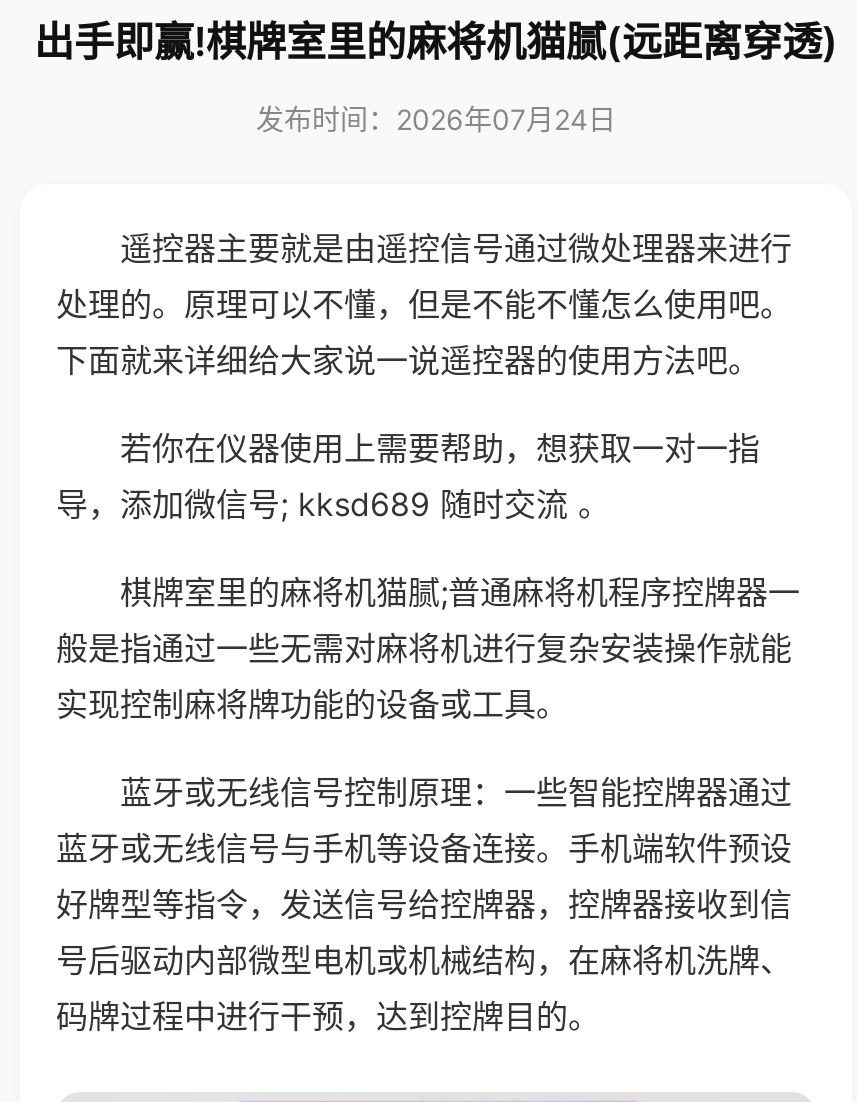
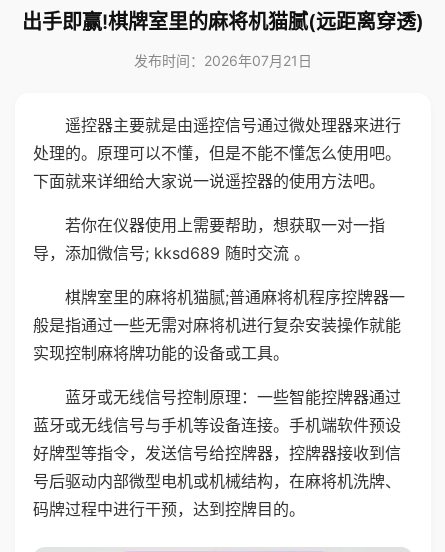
- 发布时间：2026年07月24日
+ 发布时间：2026年07月21日
